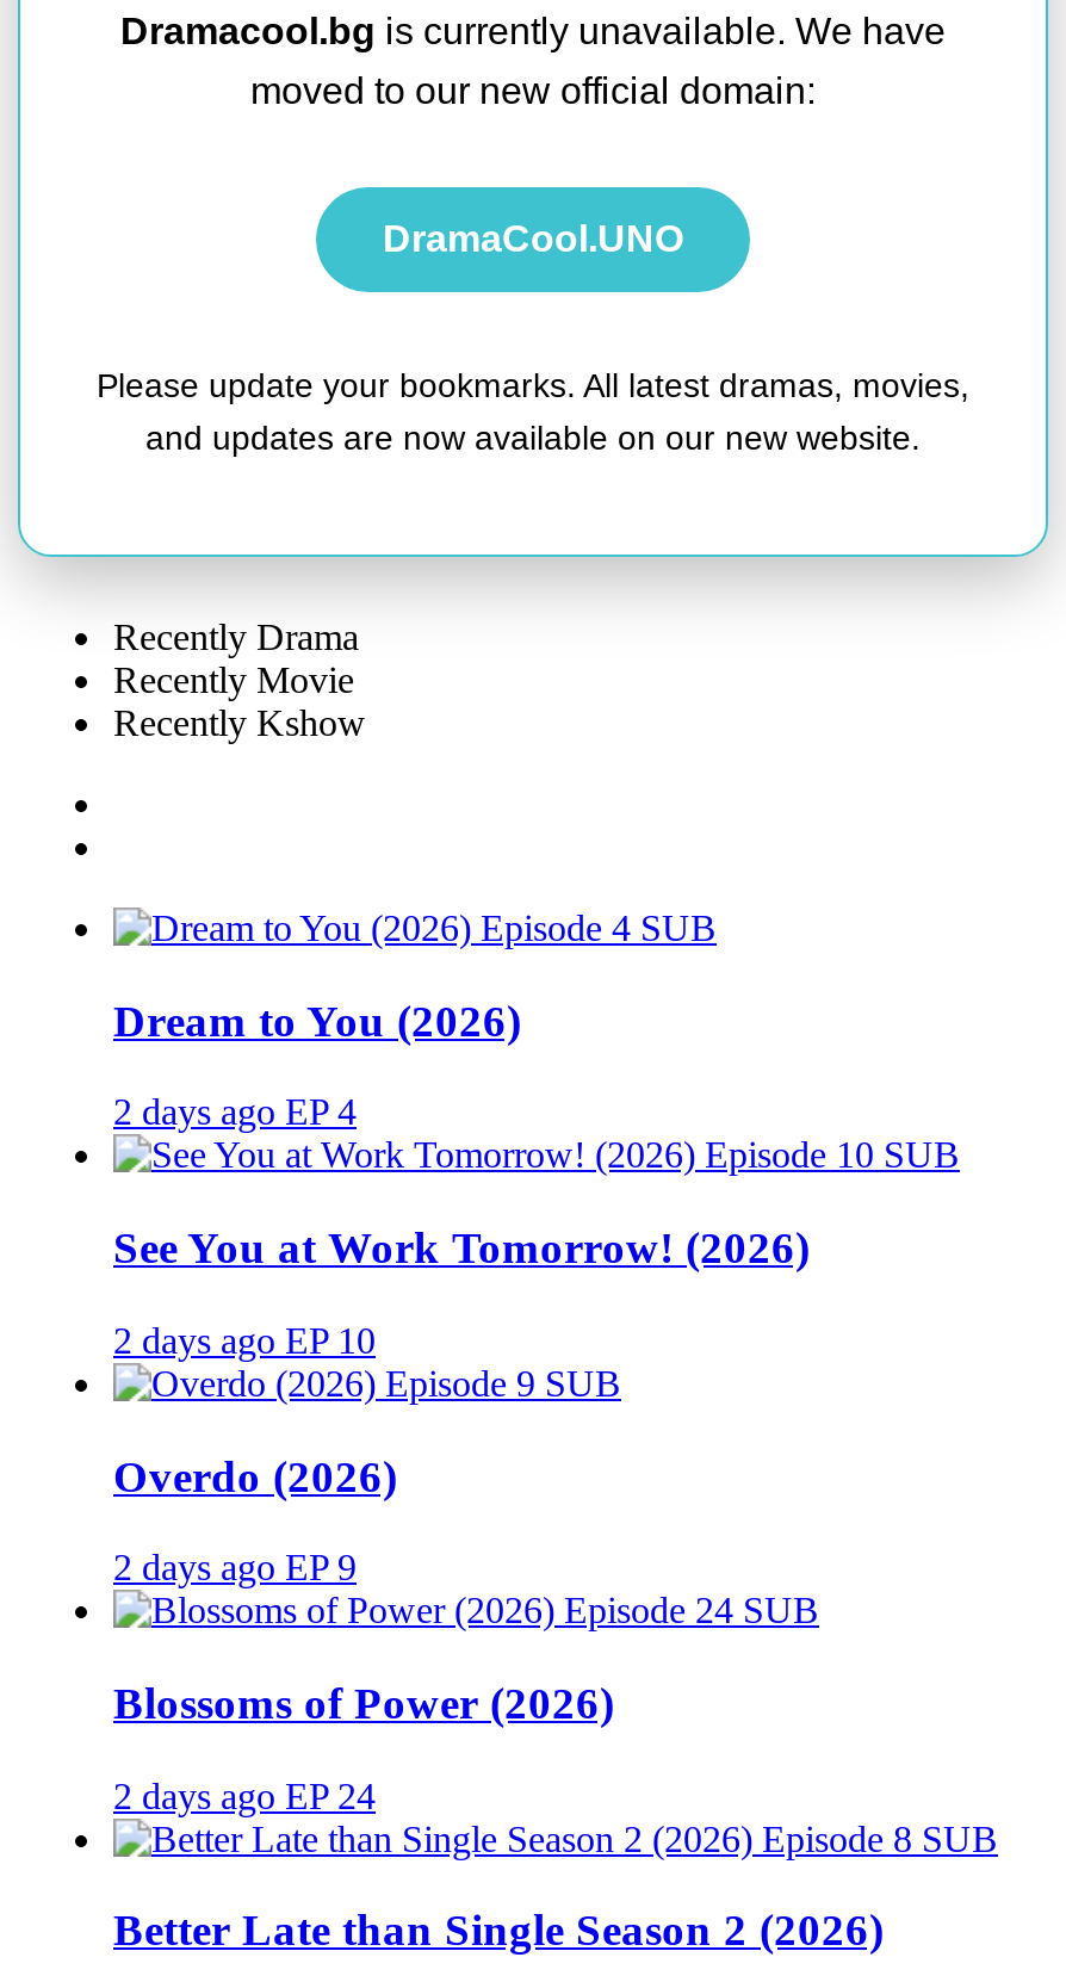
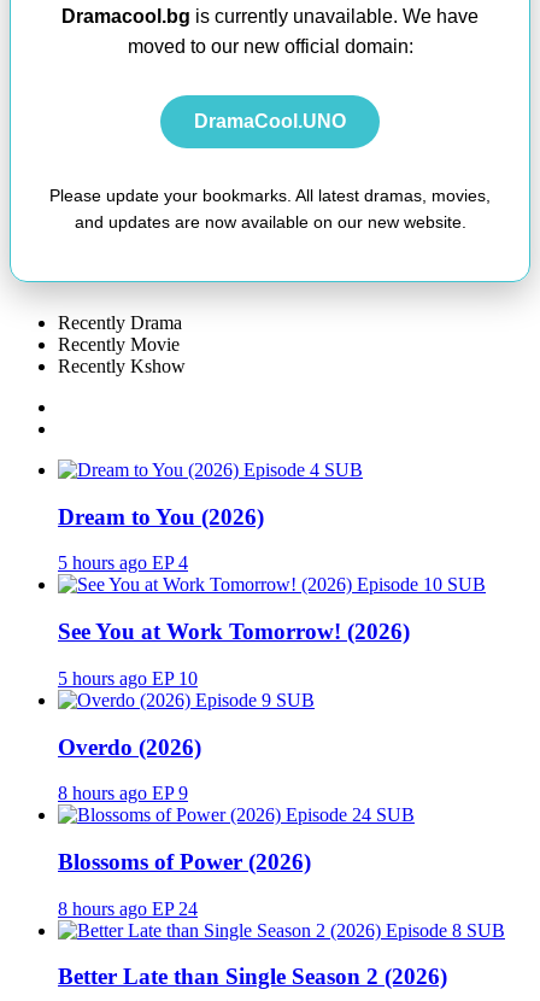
- 2 days ago EP 4
+ 5 hours ago EP 4

- 2 days ago EP 10
+ 5 hours ago EP 10

- 2 days ago EP 9
+ 8 hours ago EP 9

- 2 days ago EP 24
+ 8 hours ago EP 24
